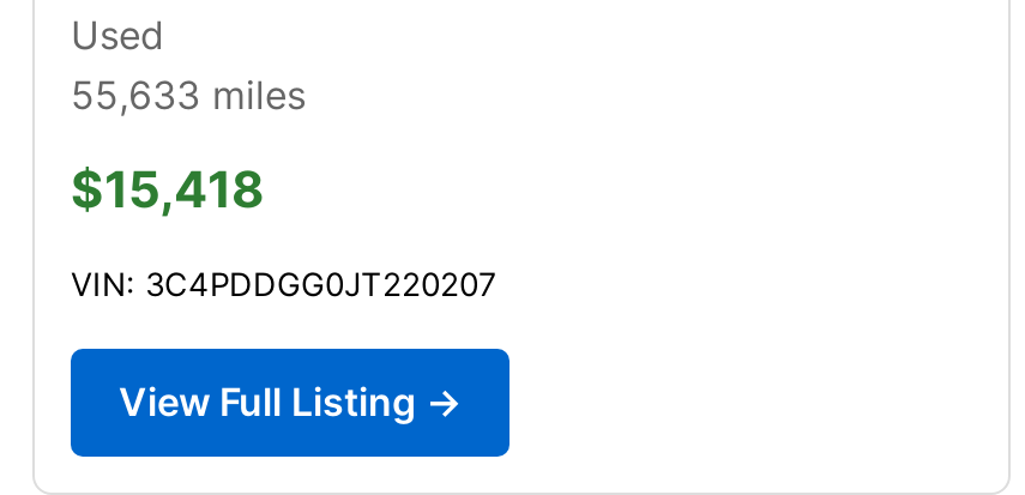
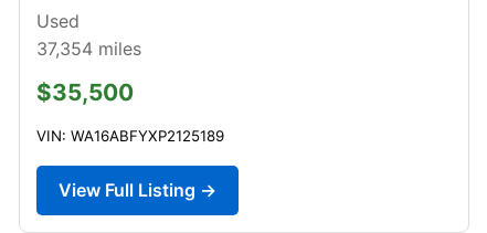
- 55,633 miles
+ 37,354 miles

- $15,418
+ $35,500

- VIN: 3C4PDDGG0JT220207
+ VIN: WA16ABFYXP2125189
